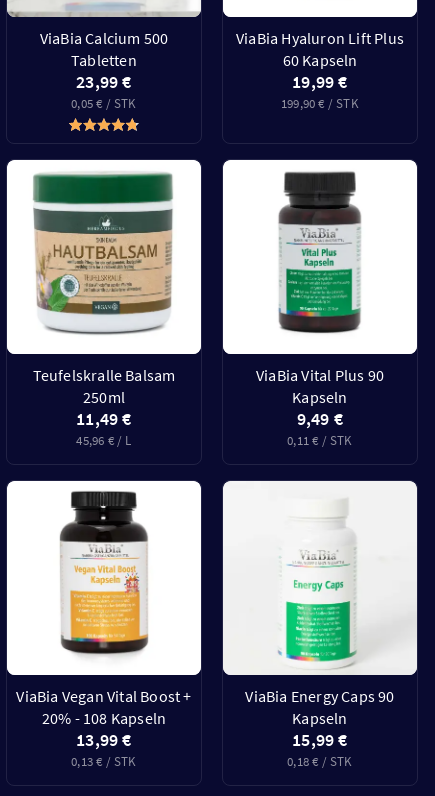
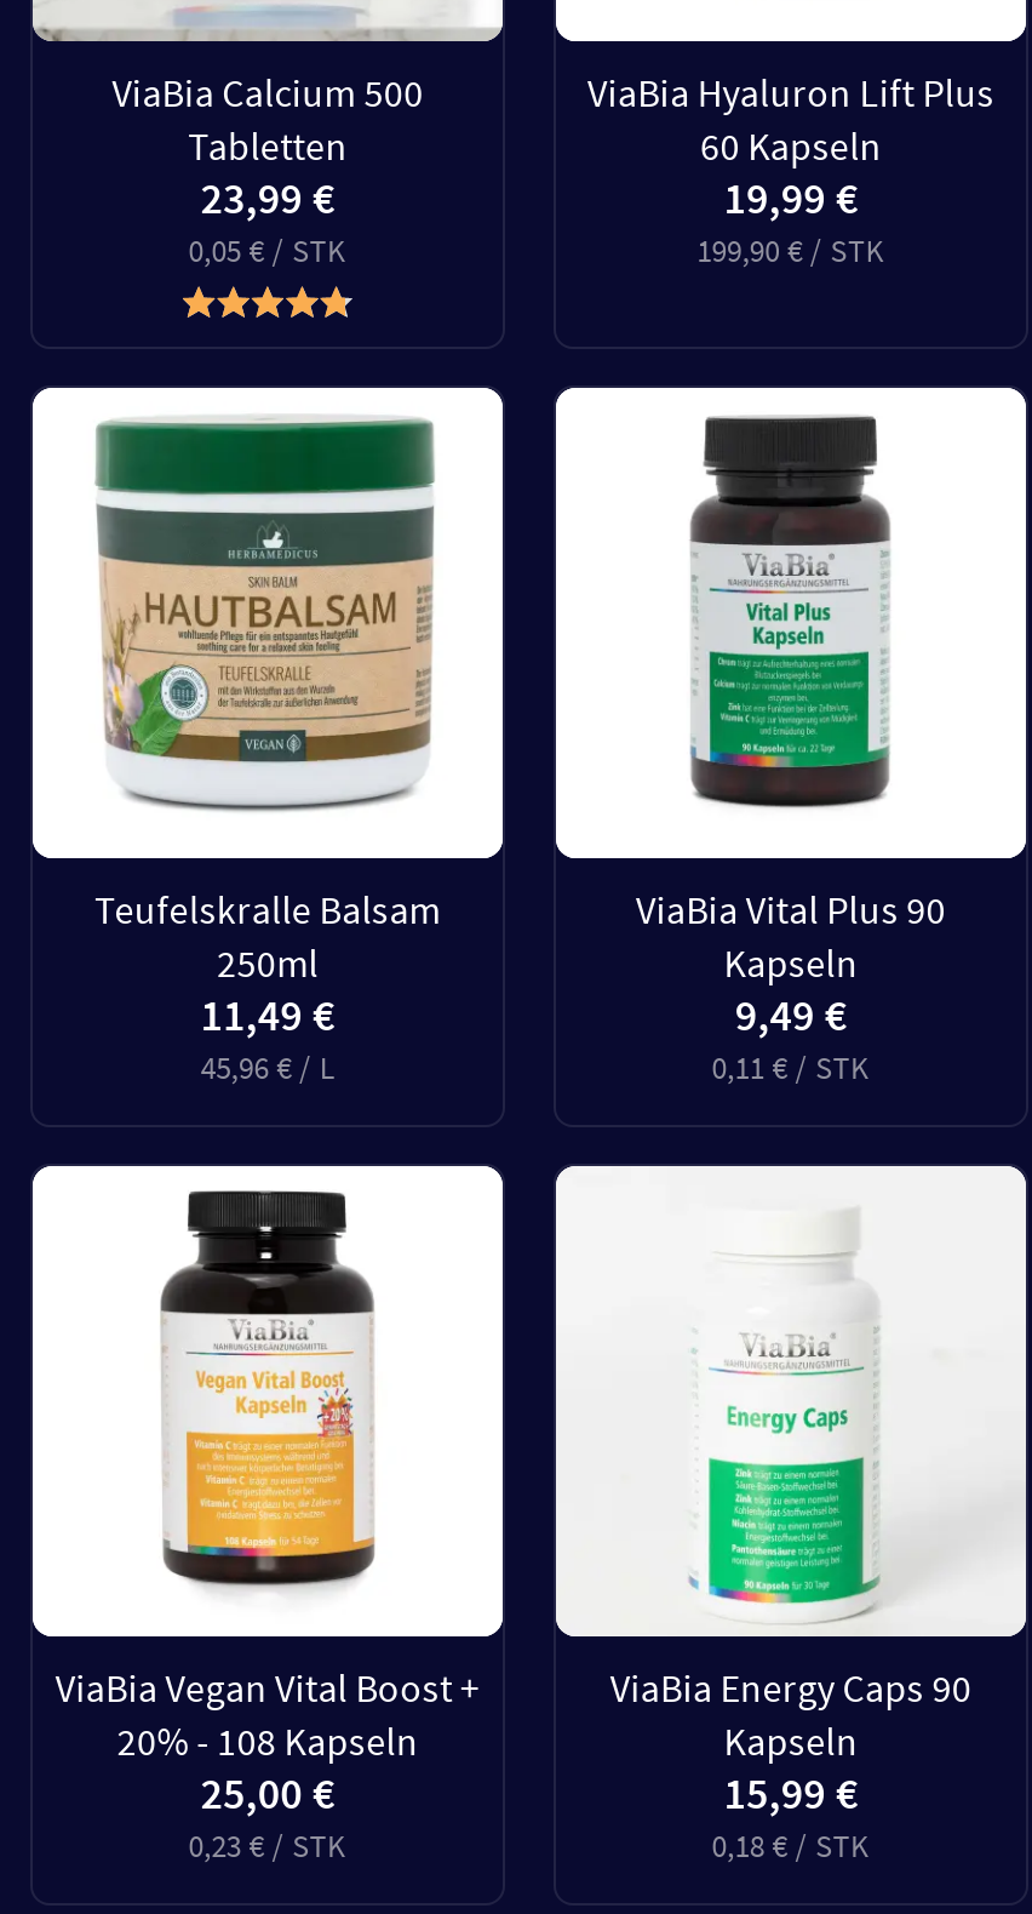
- 13,99 €
+ 25,00 €

- 0,13 € / STK
+ 0,23 € / STK
